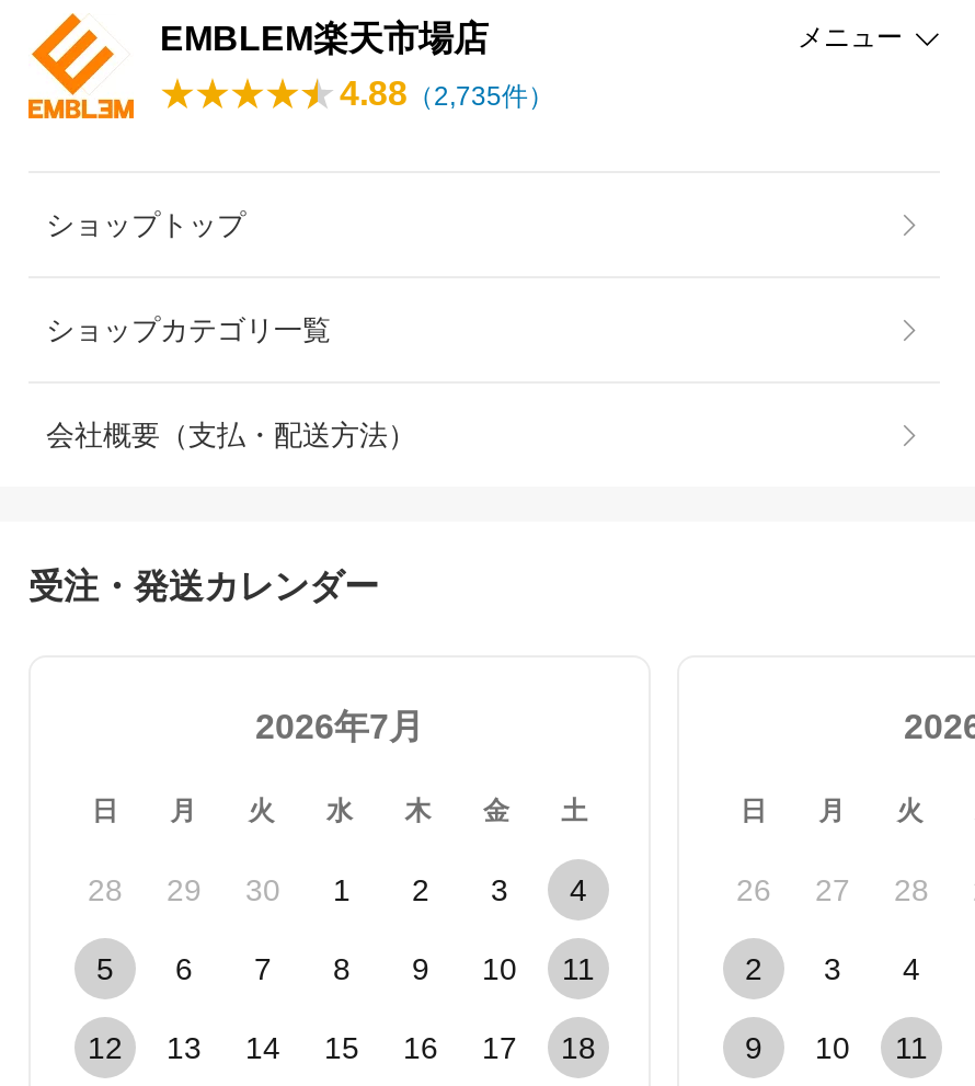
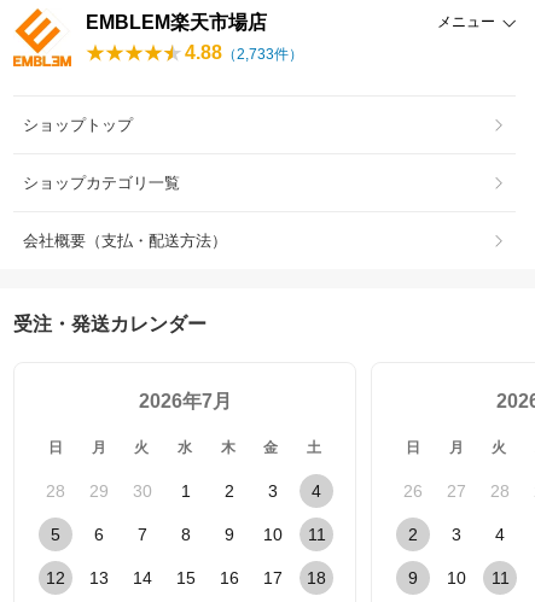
- 4.88（2,735件）
+ 4.88（2,733件）
